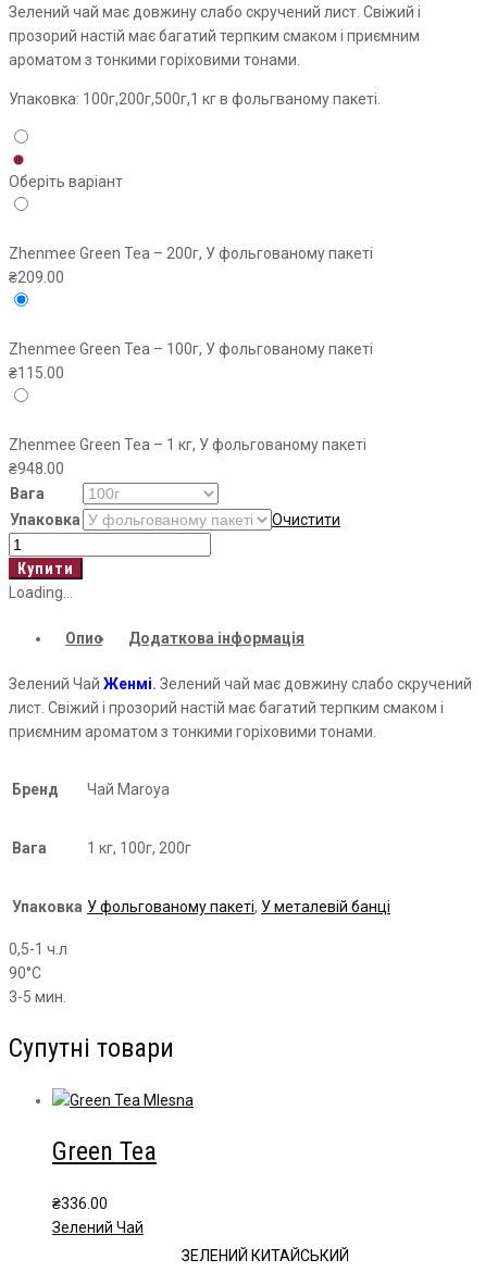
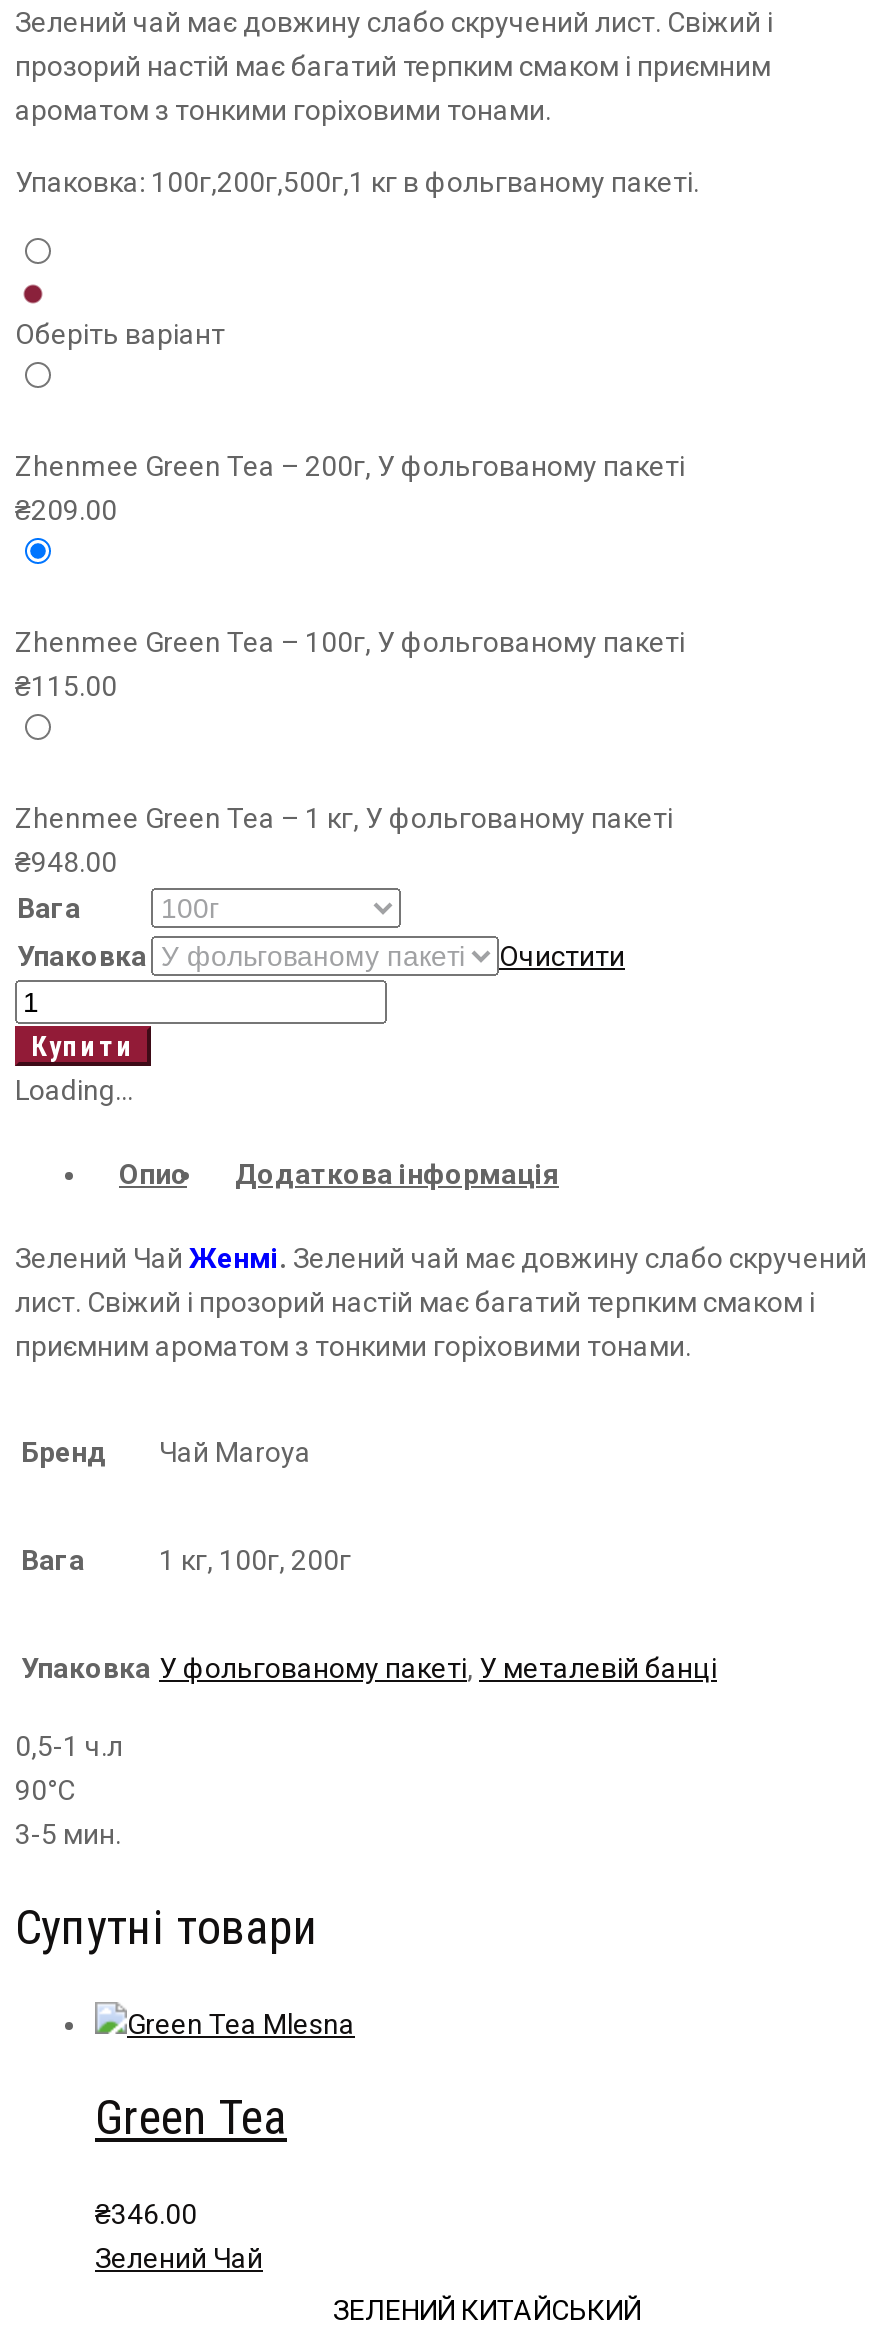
- ₴336.00
+ ₴346.00
